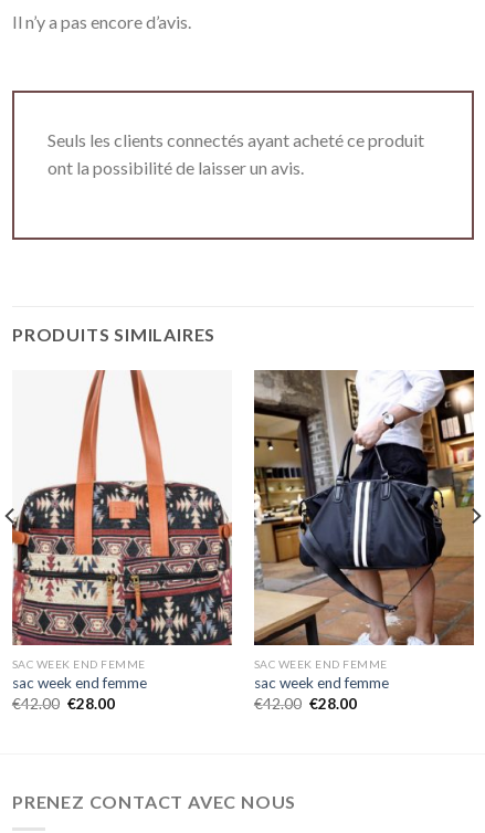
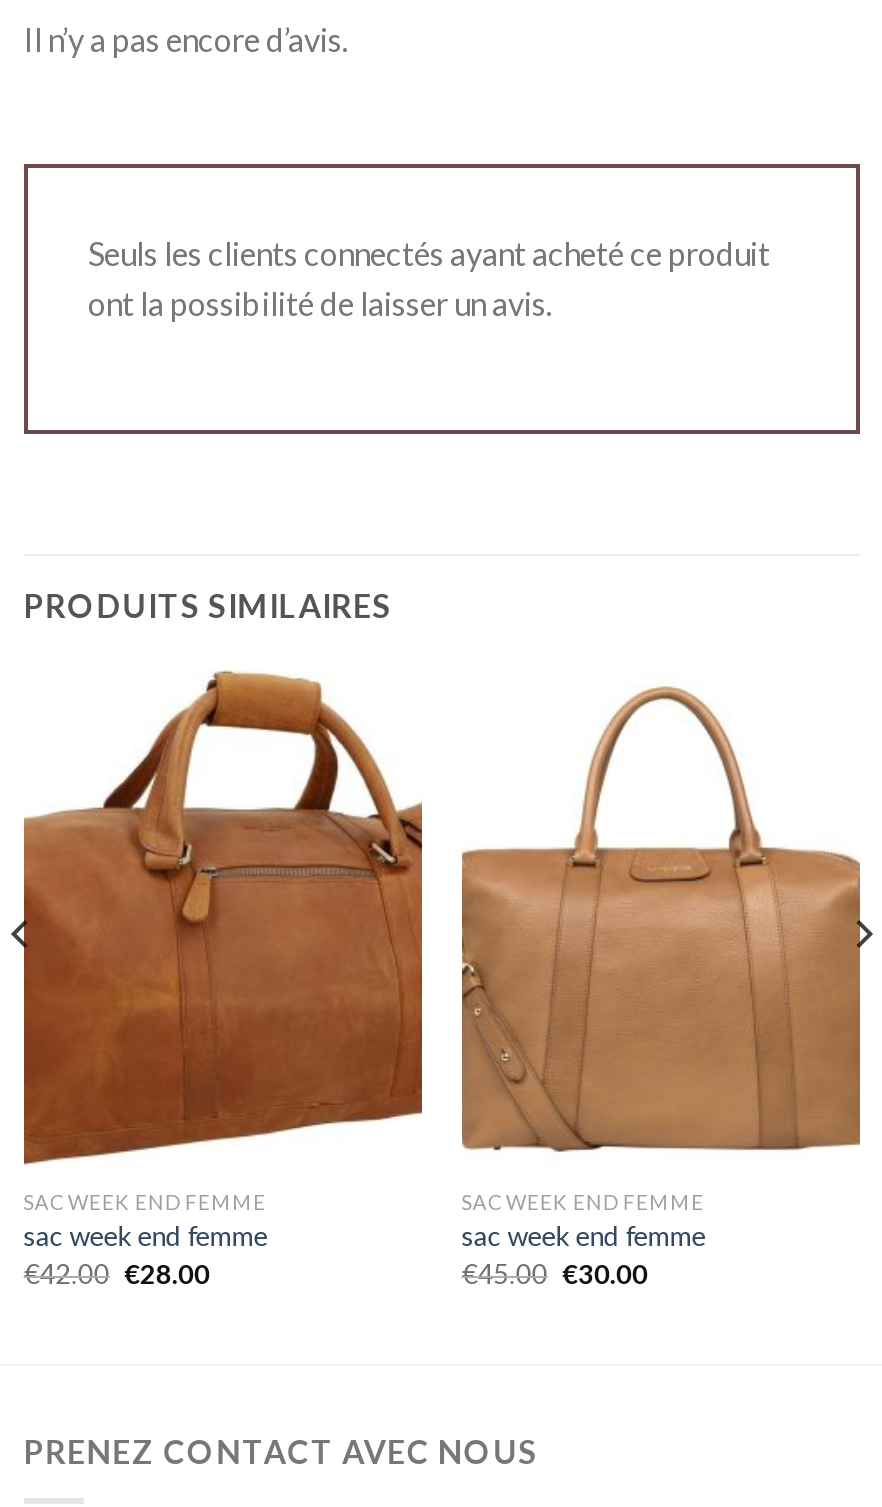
- [image]
+ [image]

- [image]
+ [image]

- €42.00 €28.00
+ €45.00 €30.00
